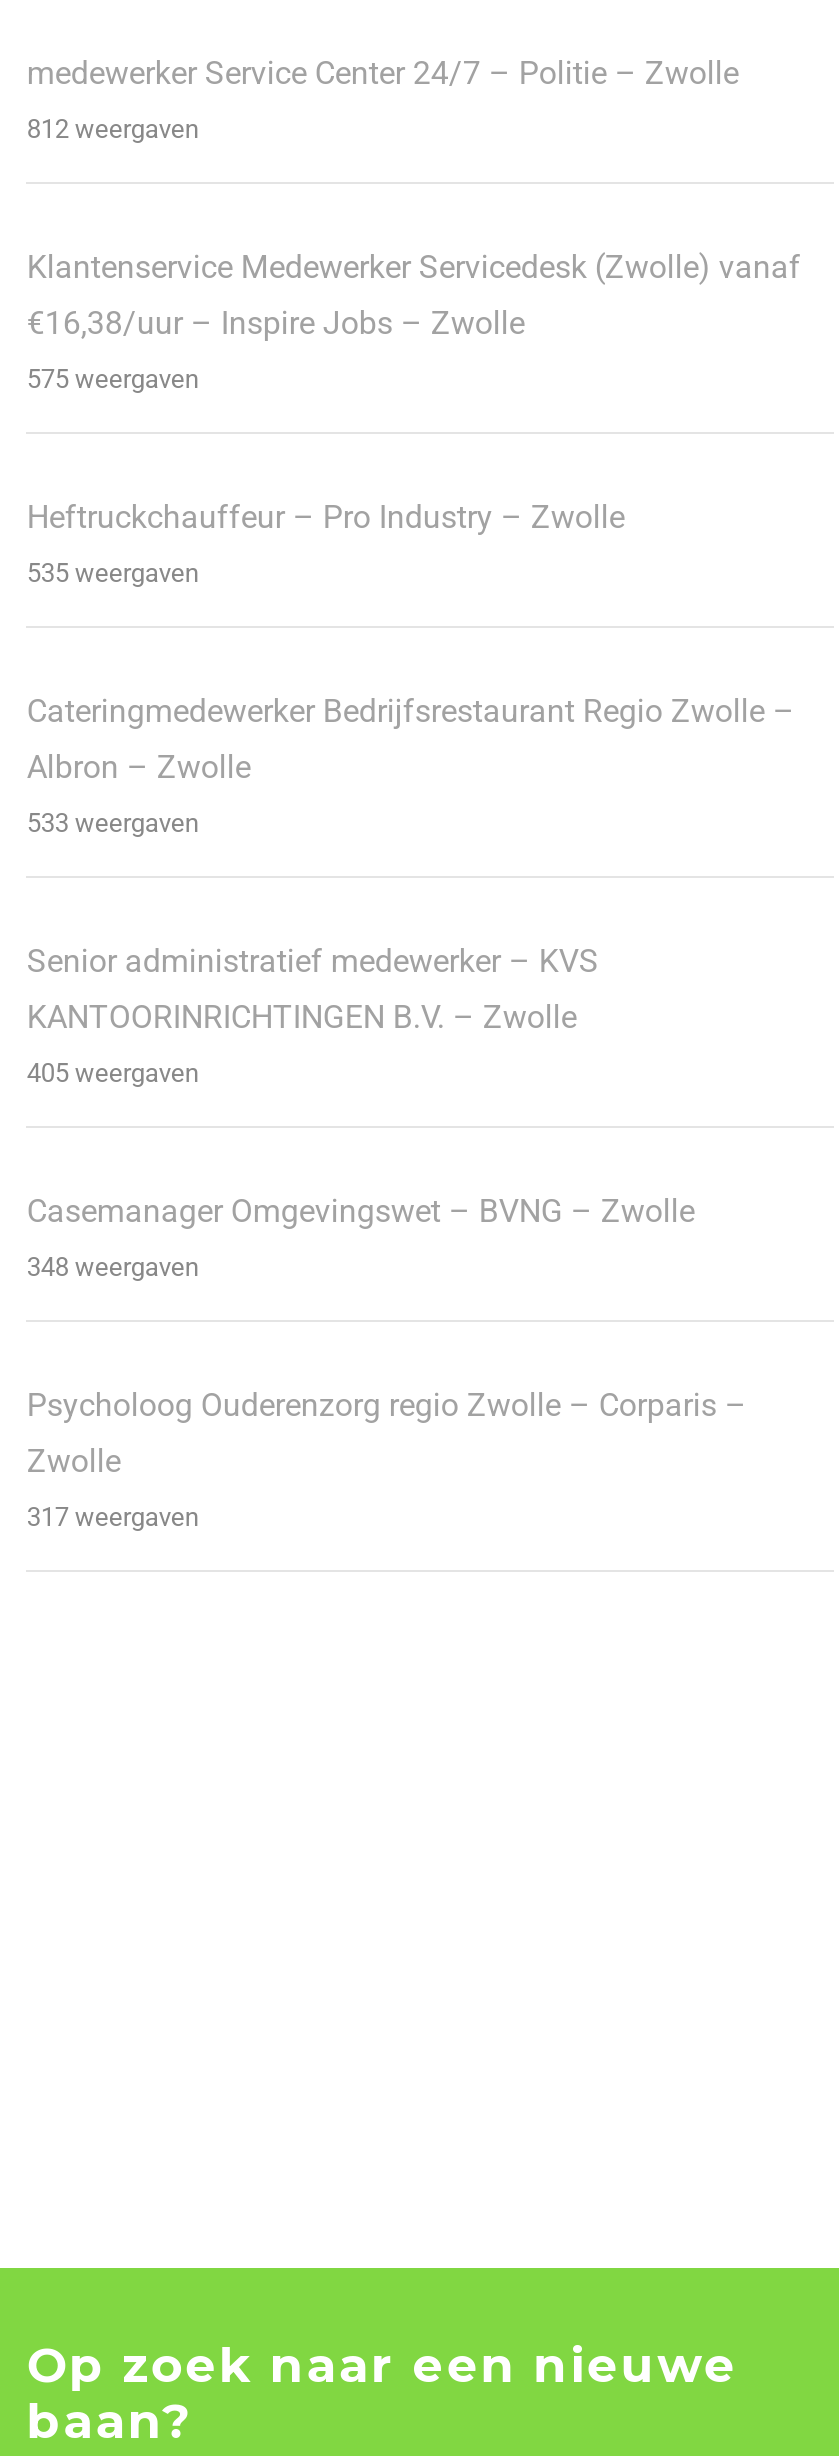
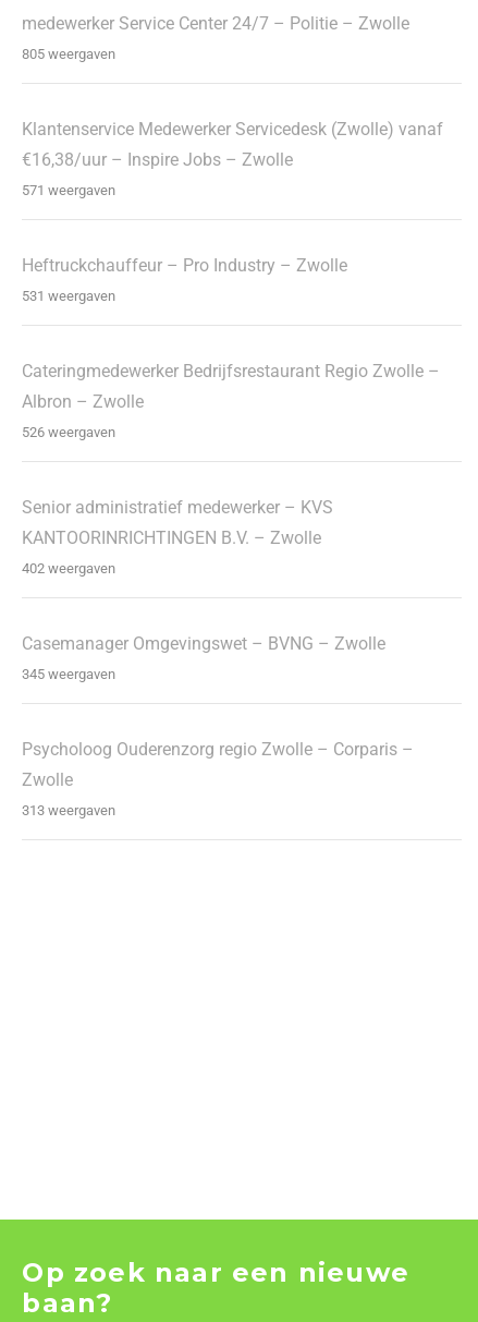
- 812 weergaven
+ 805 weergaven

- 575 weergaven
+ 571 weergaven

- 535 weergaven
+ 531 weergaven

- 533 weergaven
+ 526 weergaven

- 405 weergaven
+ 402 weergaven

- 348 weergaven
+ 345 weergaven

- 317 weergaven
+ 313 weergaven
